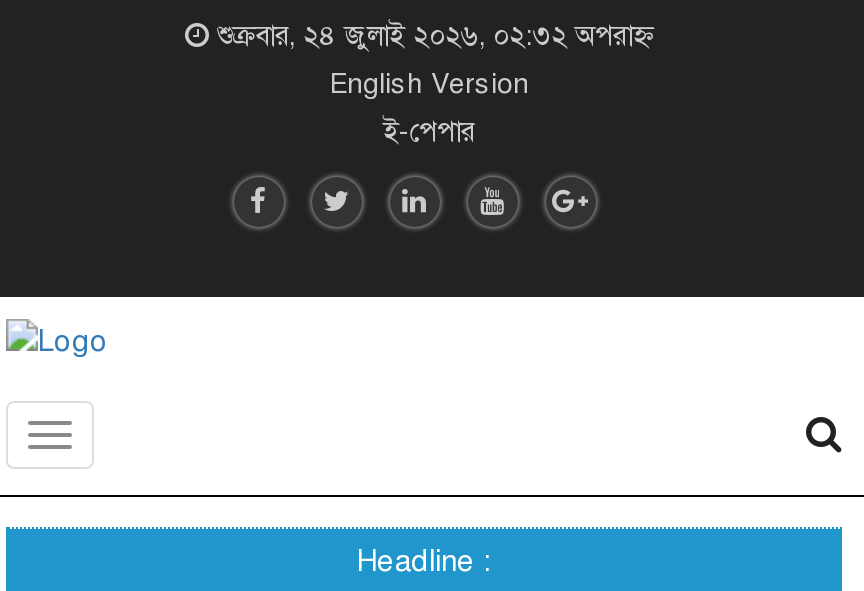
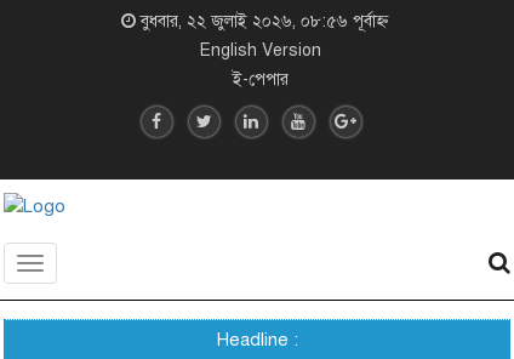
- শুক্রবার, ২৪ জুলাই ২০২৬, ০২:৩২ অপরাহ্ন
+ বুধবার, ২২ জুলাই ২০২৬, ০৮:৫৬ পূর্বাহ্ন
